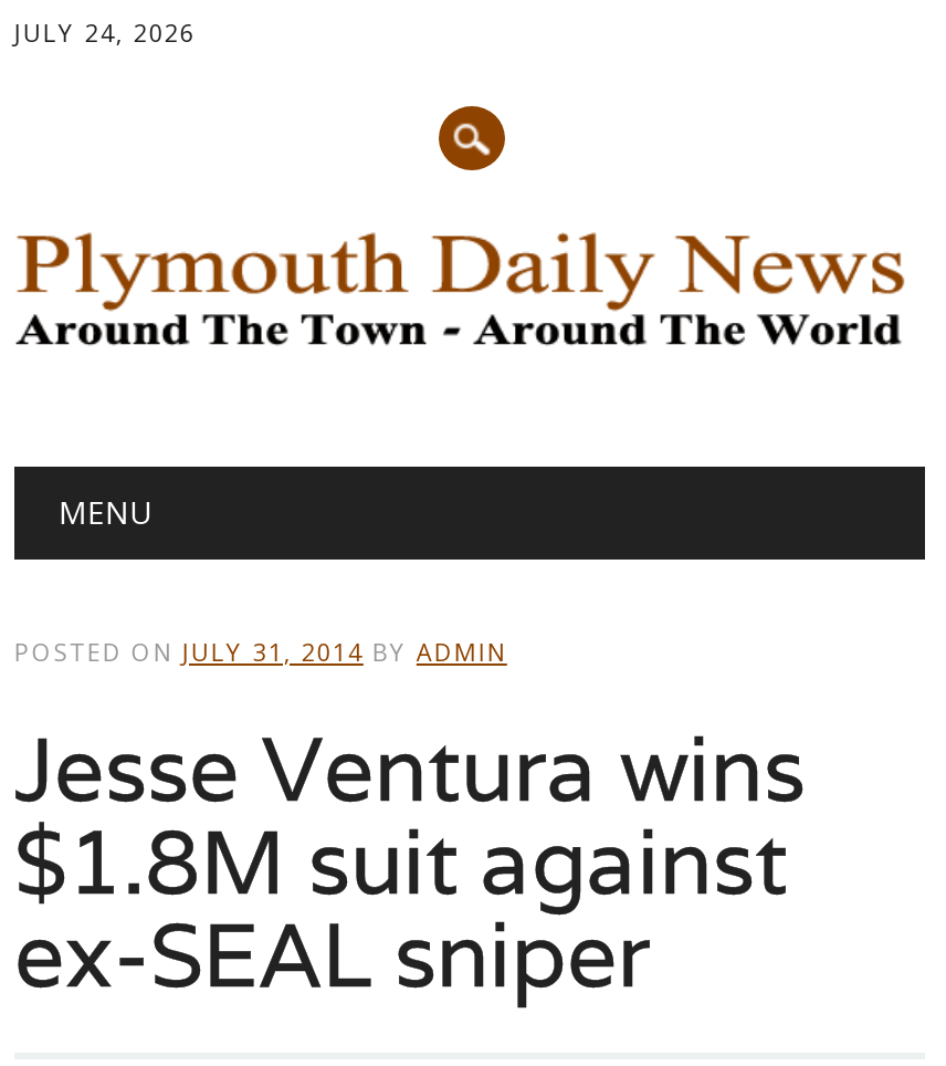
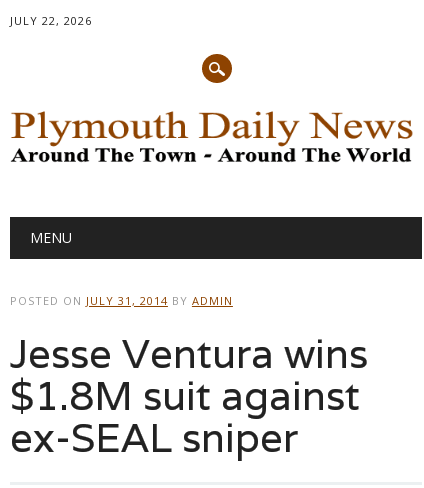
- JULY 24, 2026
+ JULY 22, 2026
